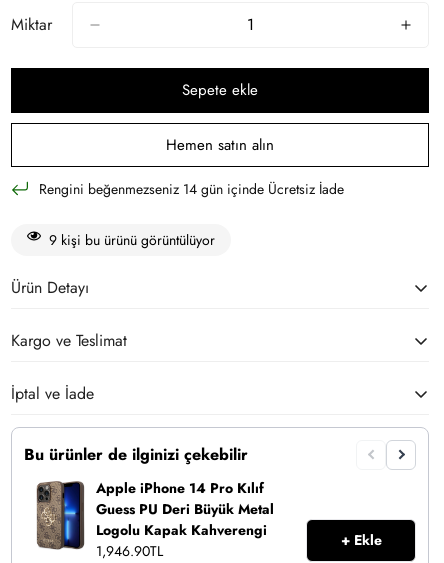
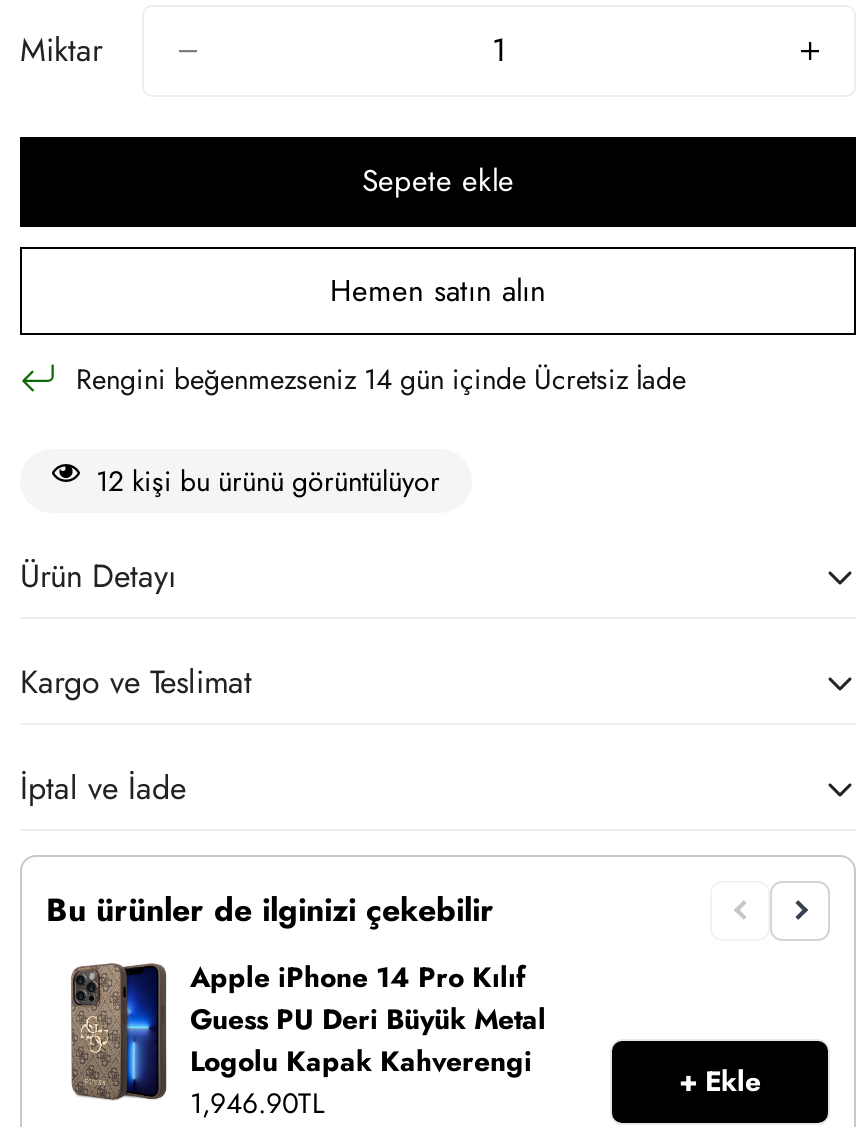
- 9 kişi bu ürünü görüntülüyor
+ 12 kişi bu ürünü görüntülüyor
